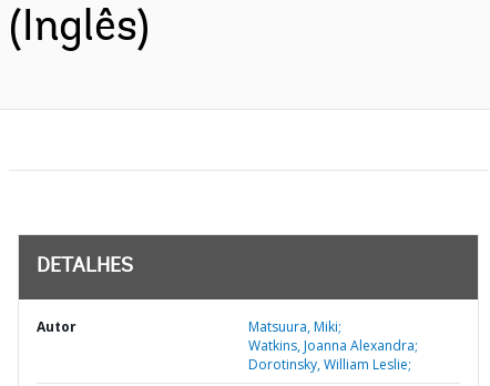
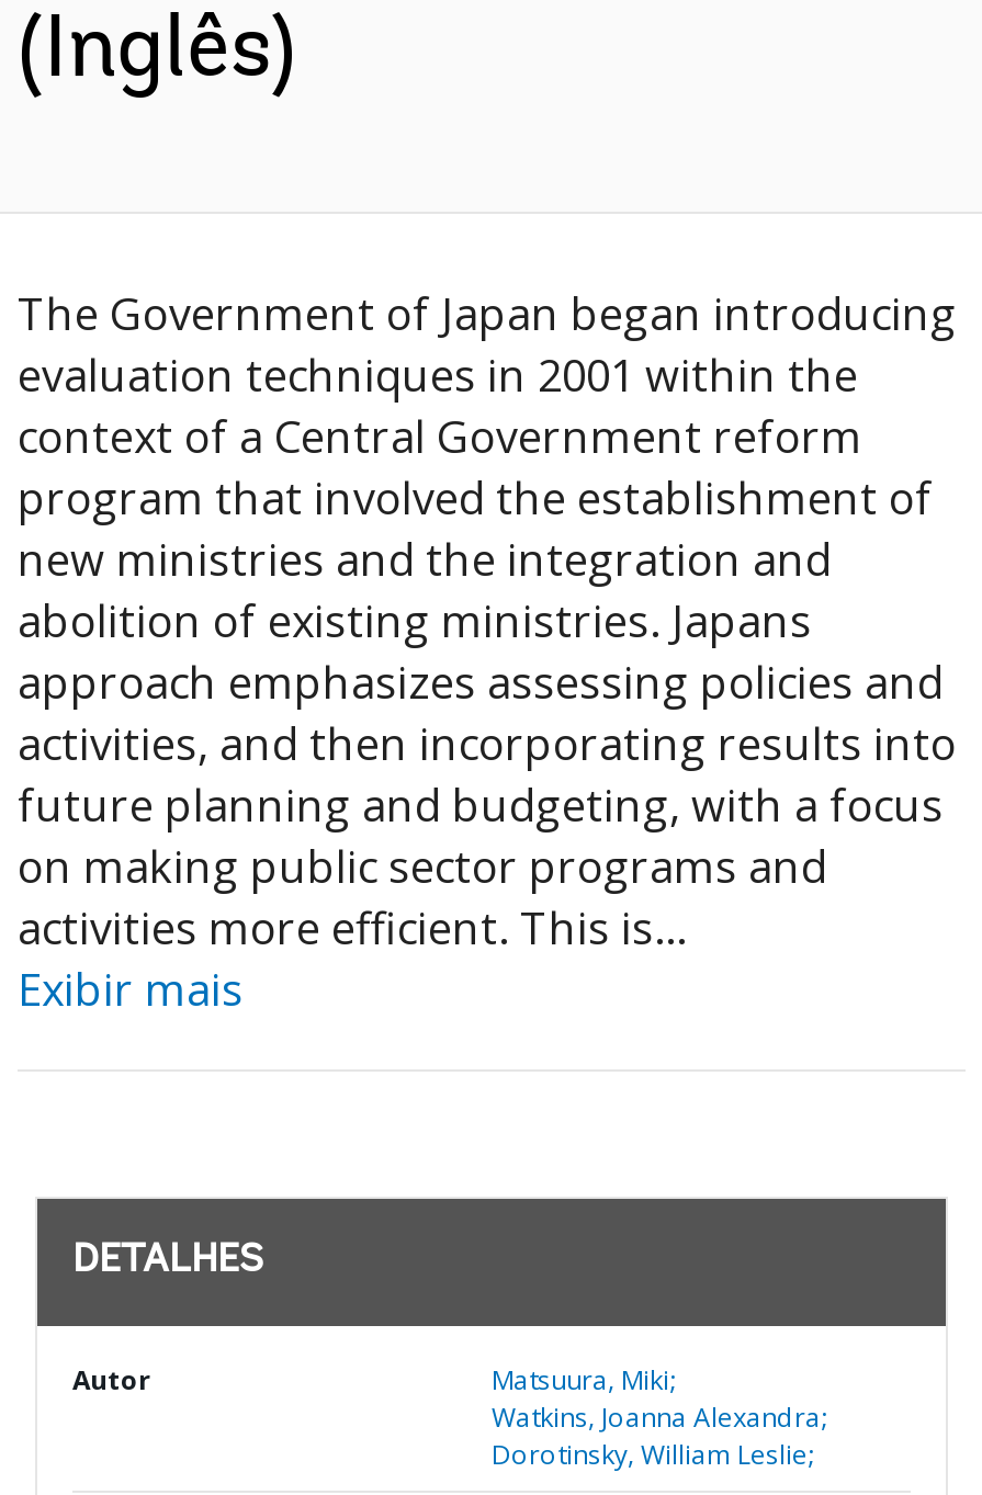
+ The Government of Japan began introducing
+ evaluation techniques in 2001 within the
+ context of a Central Government reform
+ program that involved the establishment of
+ new ministries and the integration and
+ abolition of existing ministries. Japans
+ approach emphasizes assessing policies and
+ activities, and then incorporating results into
+ future planning and budgeting, with a focus
+ on making public sector programs and
+ activities more efficient. This is...
+ Exibir mais
